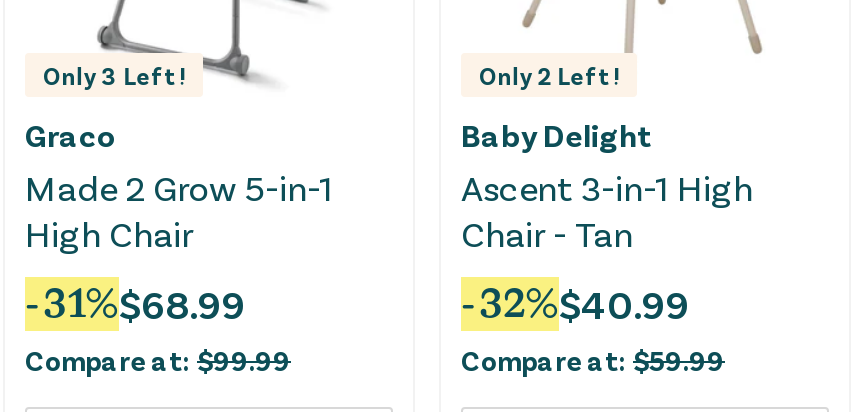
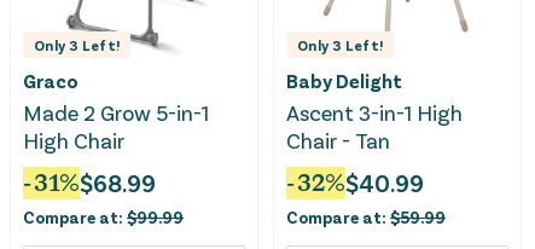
- Only 2 Left!
+ Only 3 Left!
